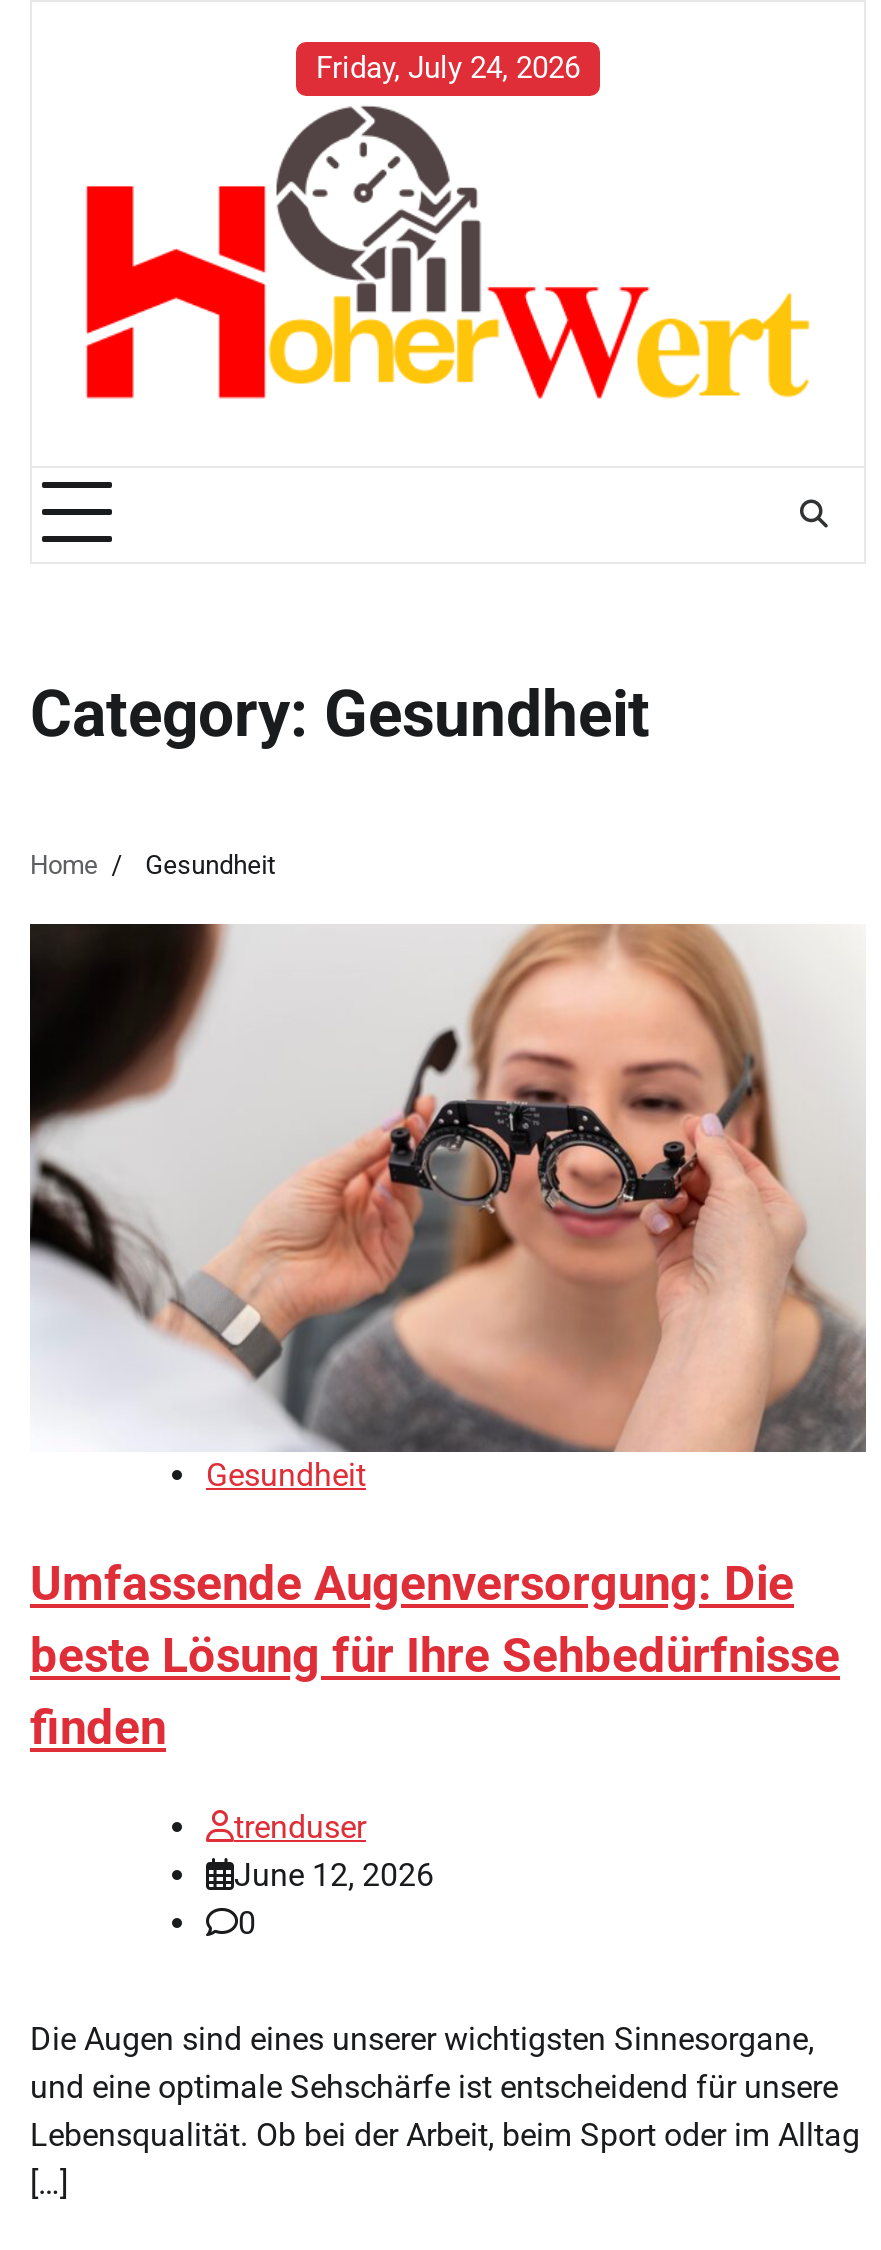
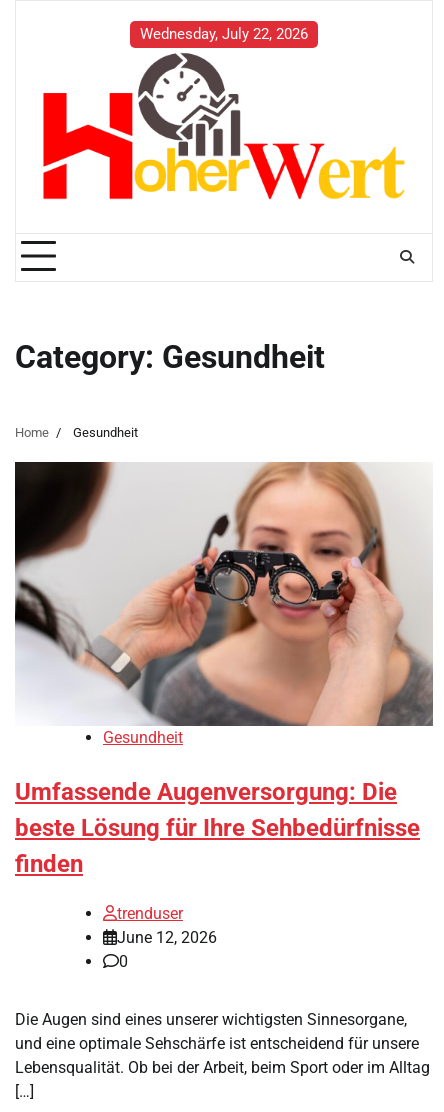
- Friday, July 24, 2026
+ Wednesday, July 22, 2026
